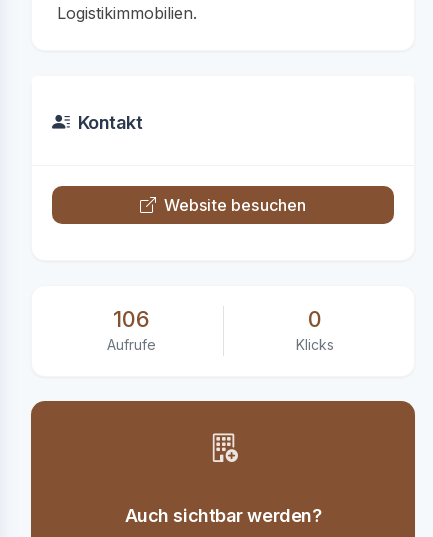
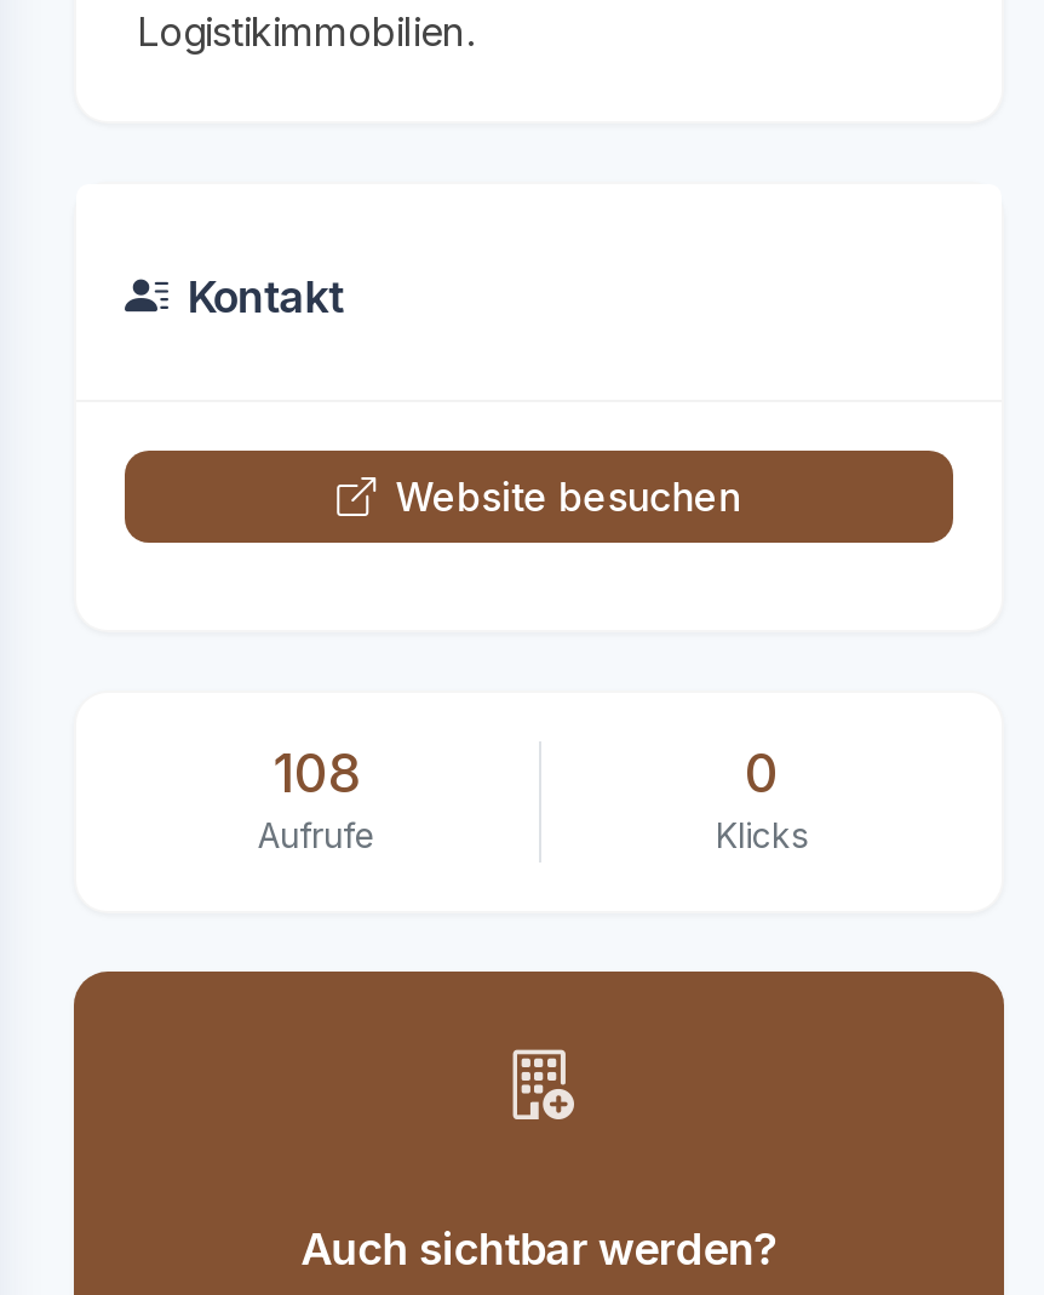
- 106
+ 108
